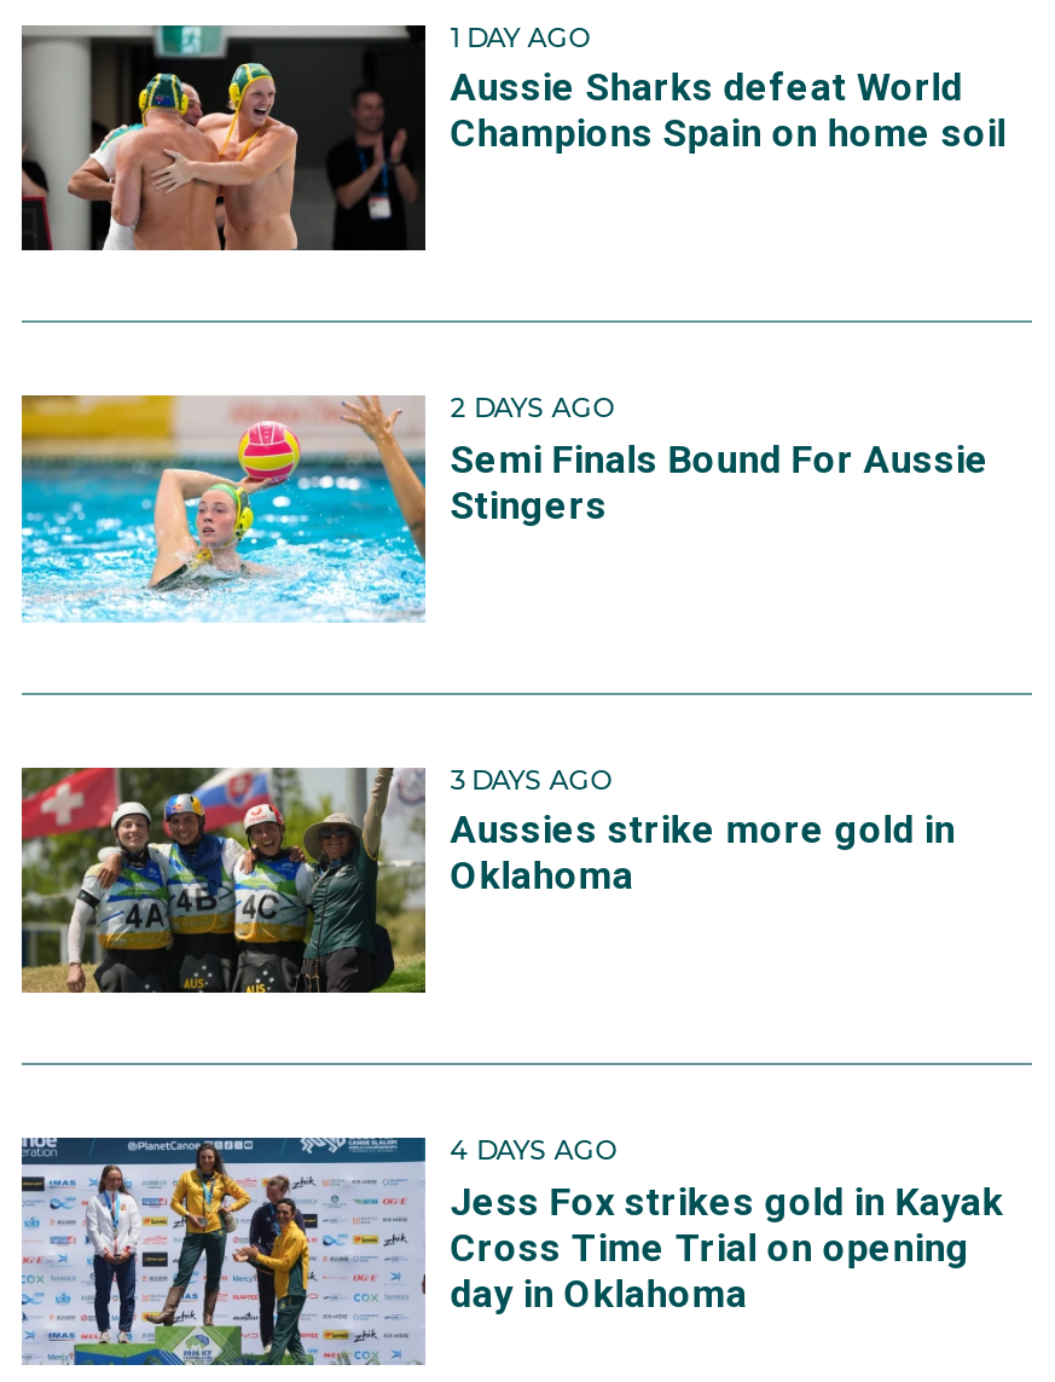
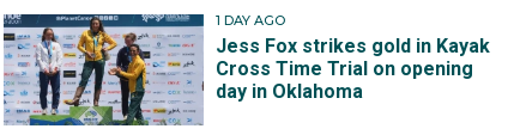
- [image]
- Aussie Sharks defeat World
- Champions Spain on home soil

- [image]
- 2 DAYS AGO
- Semi Finals Bound For Aussie
- Stingers

- [image]
- 3 DAYS AGO
- Aussies strike more gold in
- Oklahoma

- 4 DAYS AGO
